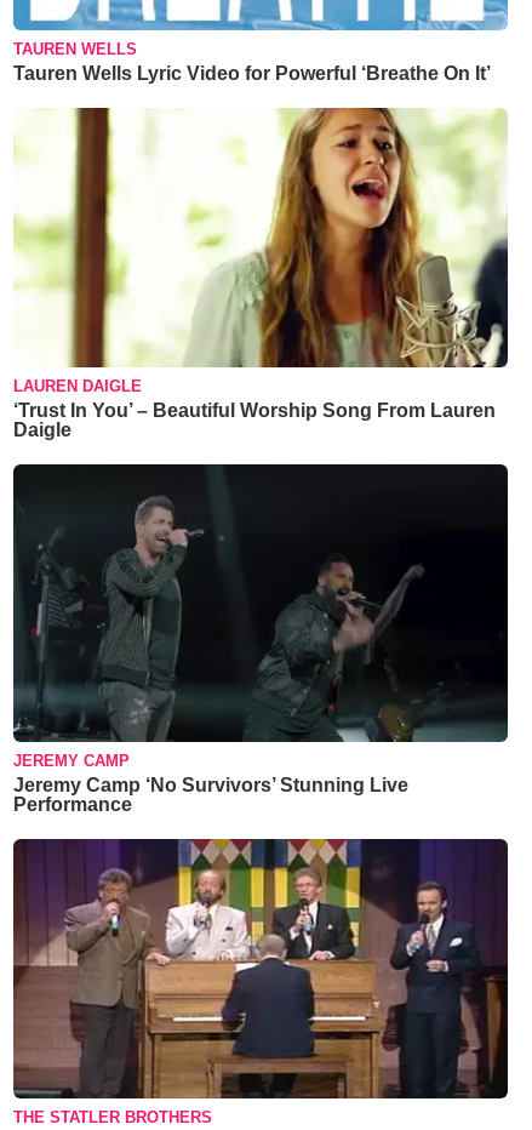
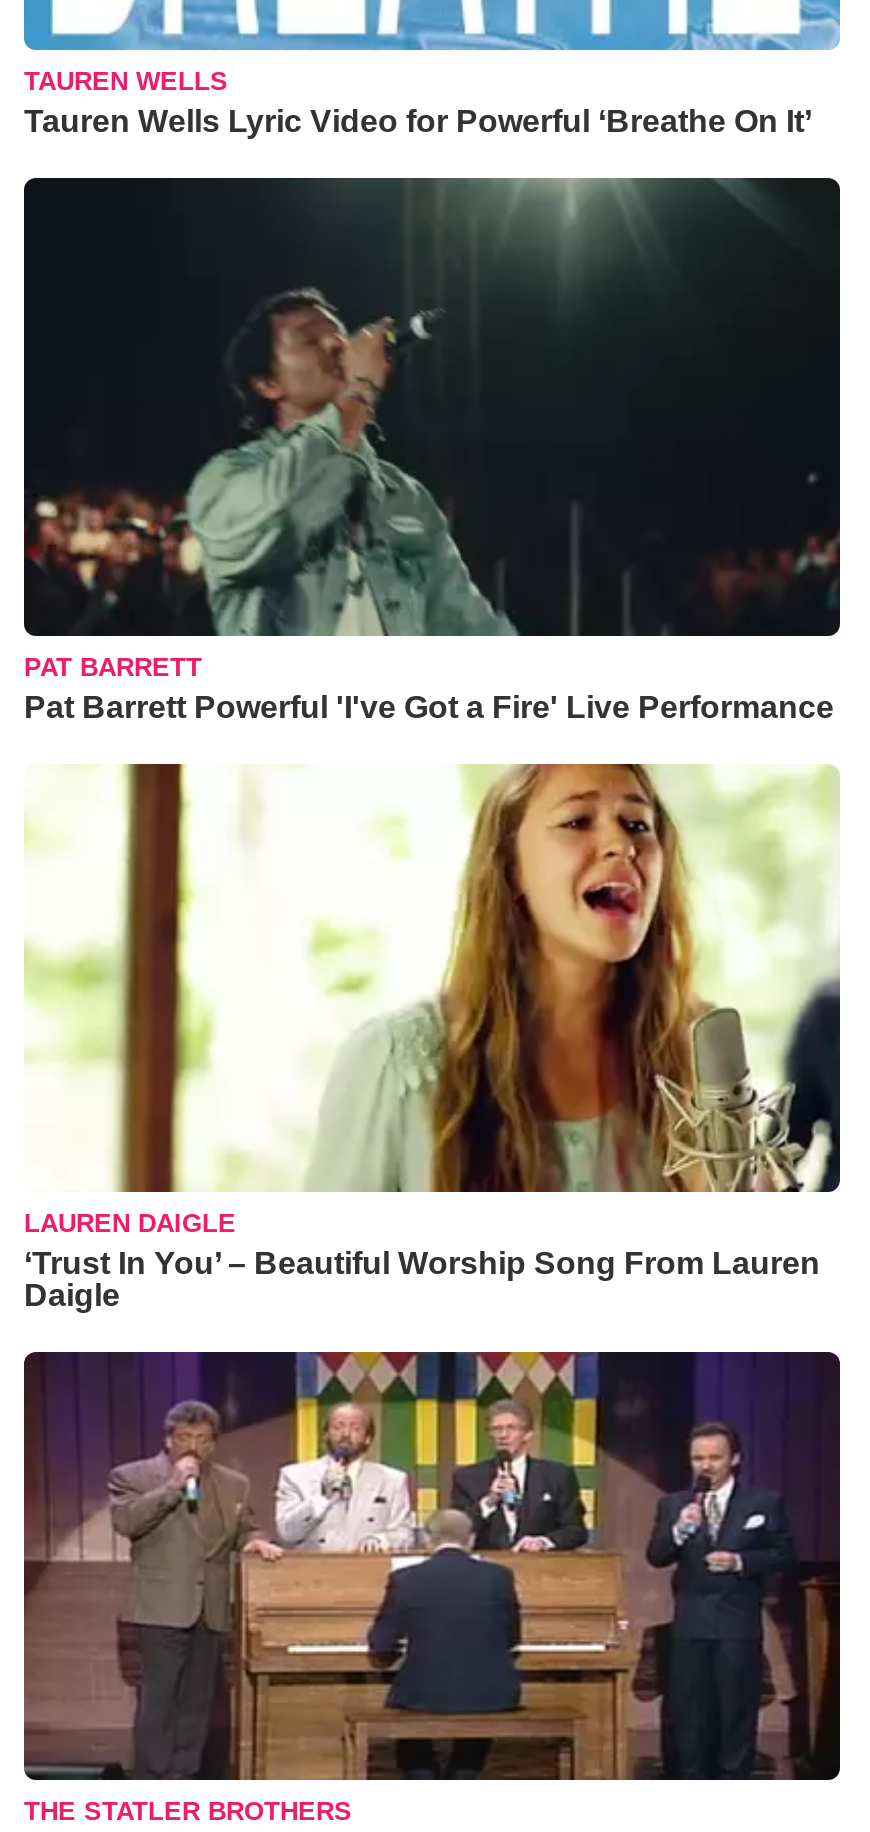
+ [image]
+ PAT BARRETT
+ Pat Barrett Powerful 'I've Got a Fire' Live Performance

moved down: [image] | LAUREN DAIGLE | ‘Trust In You’ – Beautiful Worship Song From Lauren | Daigle

- [image]
- JEREMY CAMP
- Jeremy Camp ‘No Survivors’ Stunning Live
- Performance
